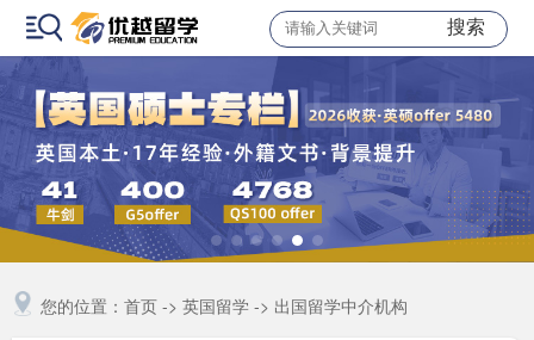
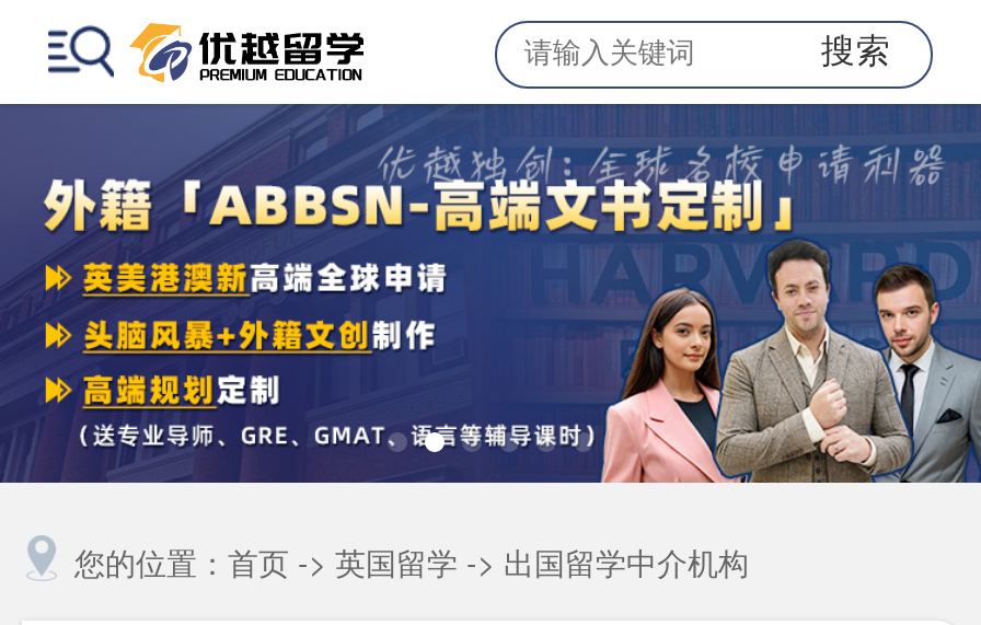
- [image]
+ [image]
